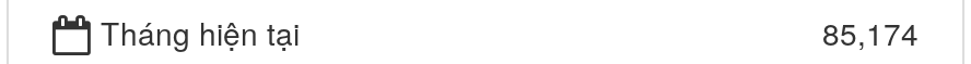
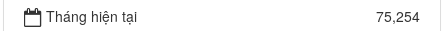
- 85,174
+ 75,254
